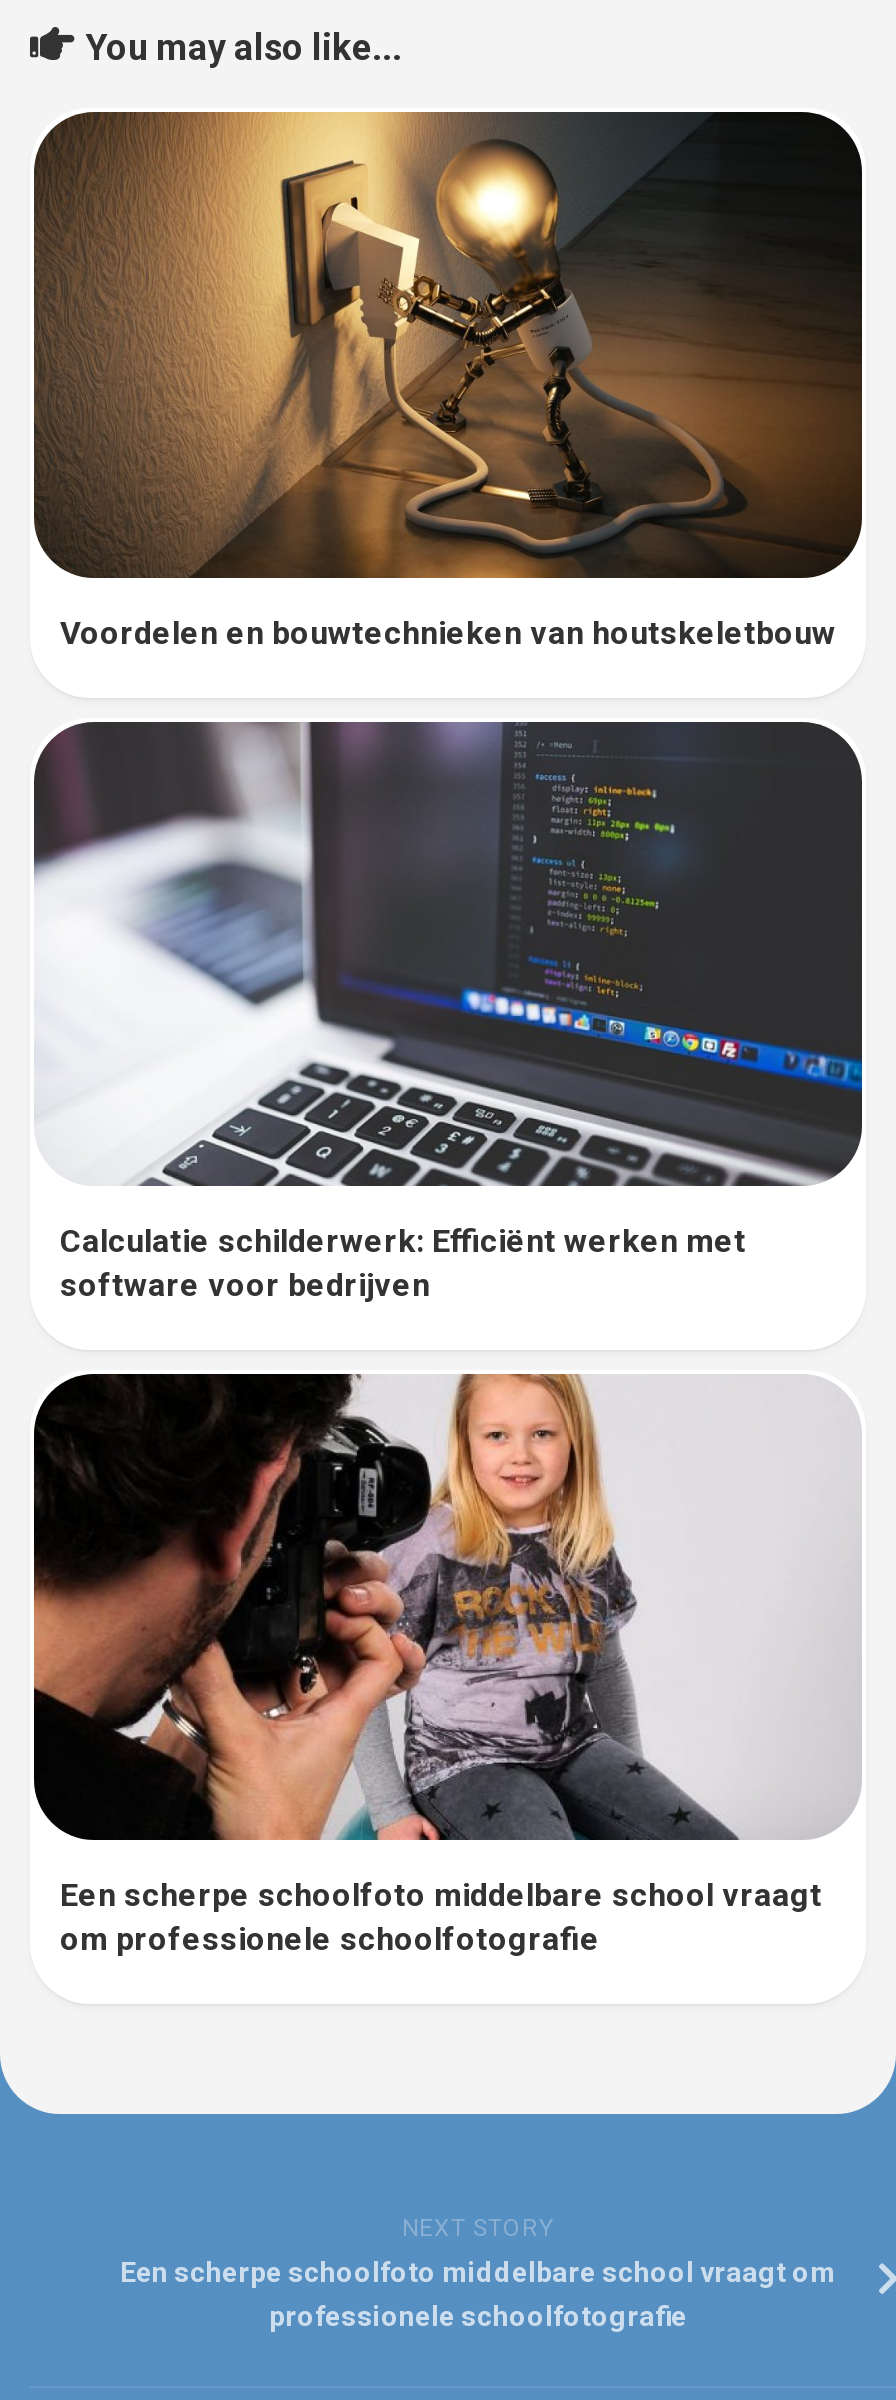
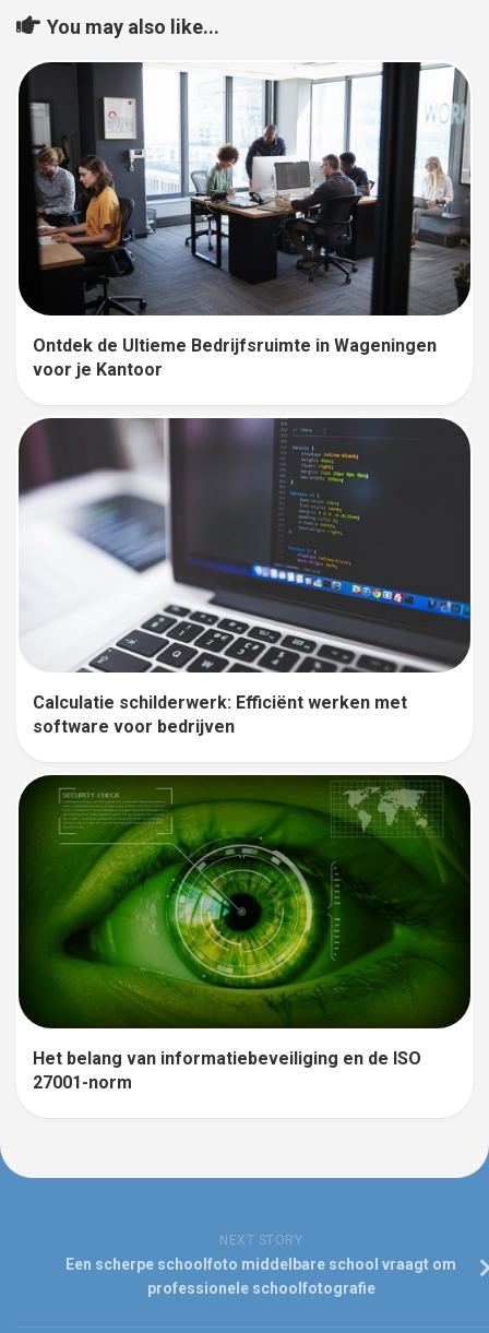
- [image]
- Voordelen en bouwtechnieken van houtskeletbouw
+ [image]
+ Ontdek de Ultieme Bedrijfsruimte in Wageningen
+ voor je Kantoor

- [image]
- Een scherpe schoolfoto middelbare school vraagt
- om professionele schoolfotografie
+ [image]
+ Het belang van informatiebeveiliging en de ISO
+ 27001-norm
